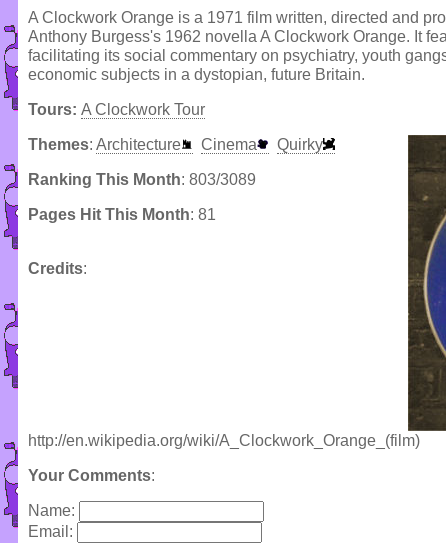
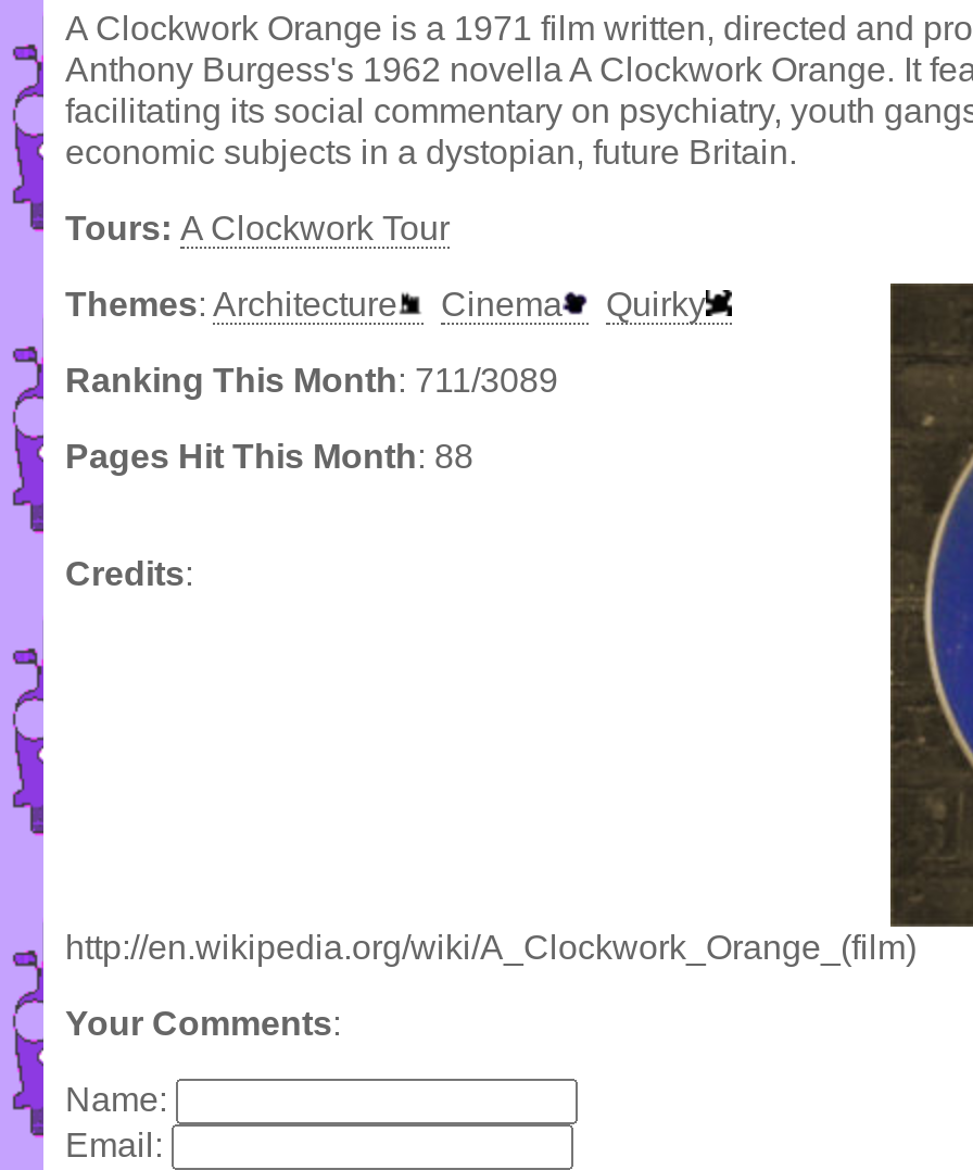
- Ranking This Month: 803/3089
+ Ranking This Month: 711/3089

- Pages Hit This Month: 81
+ Pages Hit This Month: 88
